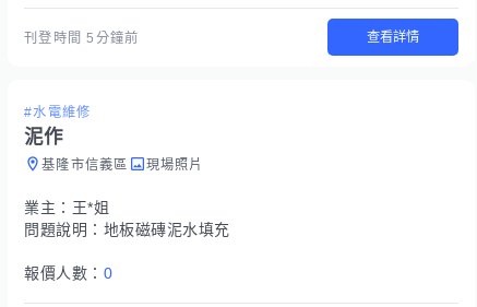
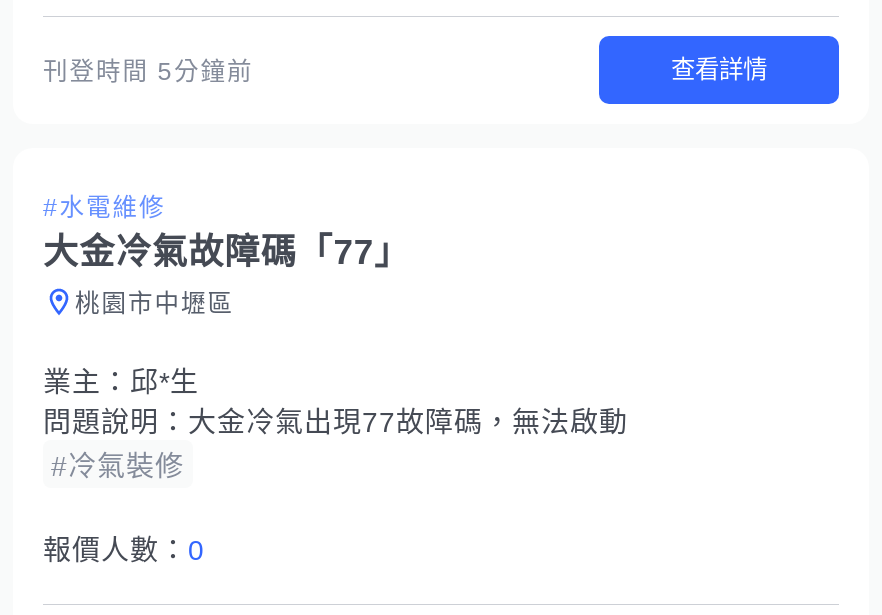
- 泥作
- 基隆市信義區
- 現場照片
+ 大金冷氣故障碼「77」
+ 桃園市中壢區

- 業主：王*姐
- 問題說明：地板磁磚泥水填充
+ 業主：邱*生
+ 問題說明：大金冷氣出現77故障碼，無法啟動
+ #冷氣裝修
